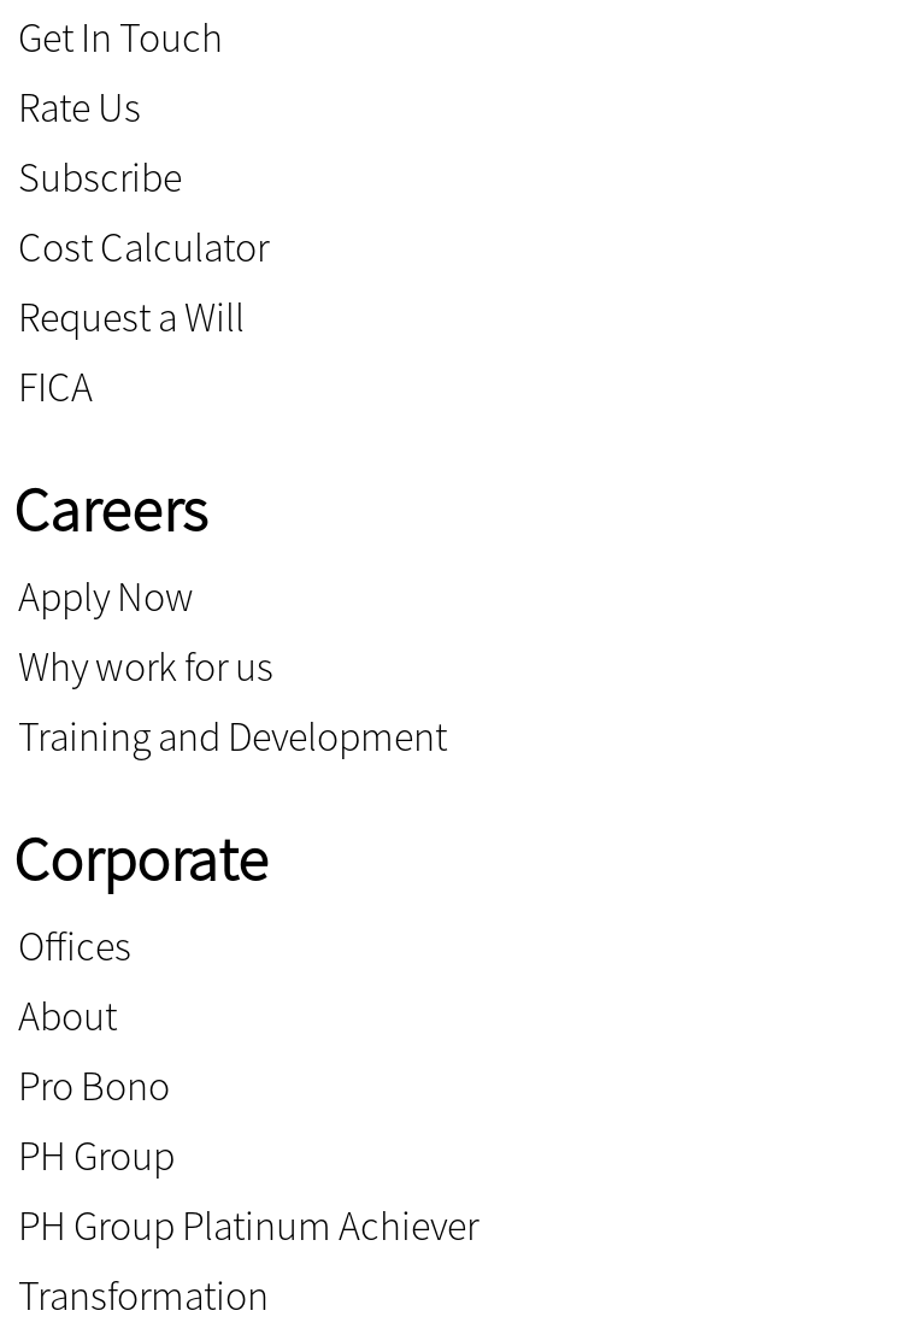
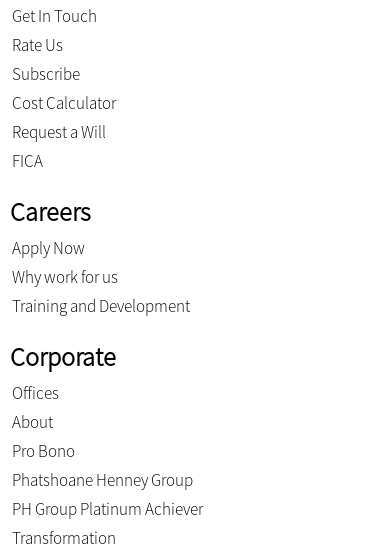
- PH Group
+ Phatshoane Henney Group
